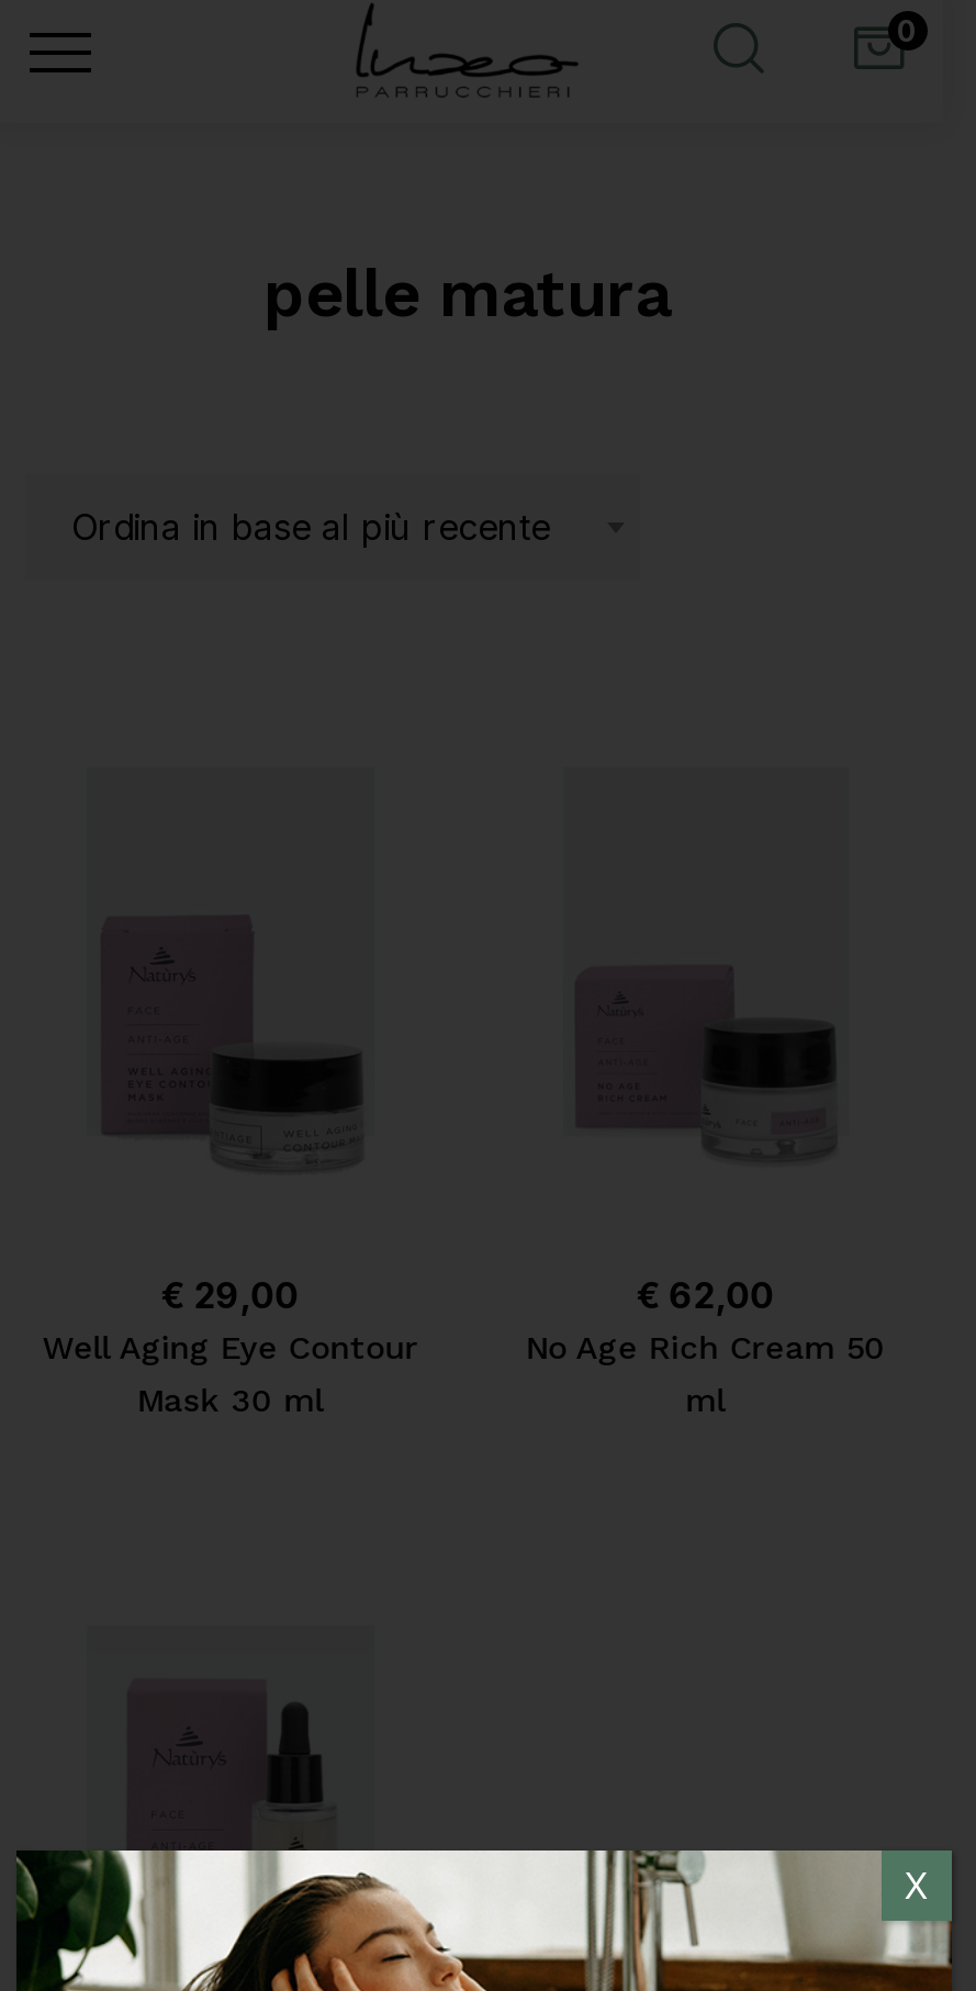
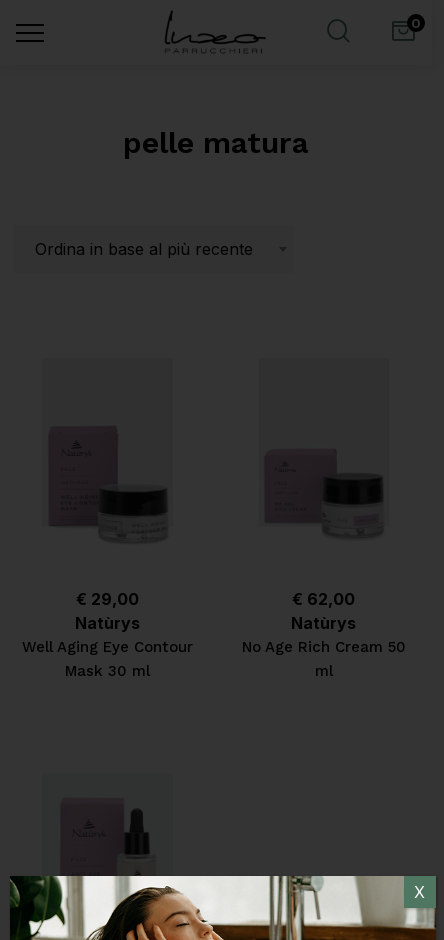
+ Natùrys

+ Natùrys
